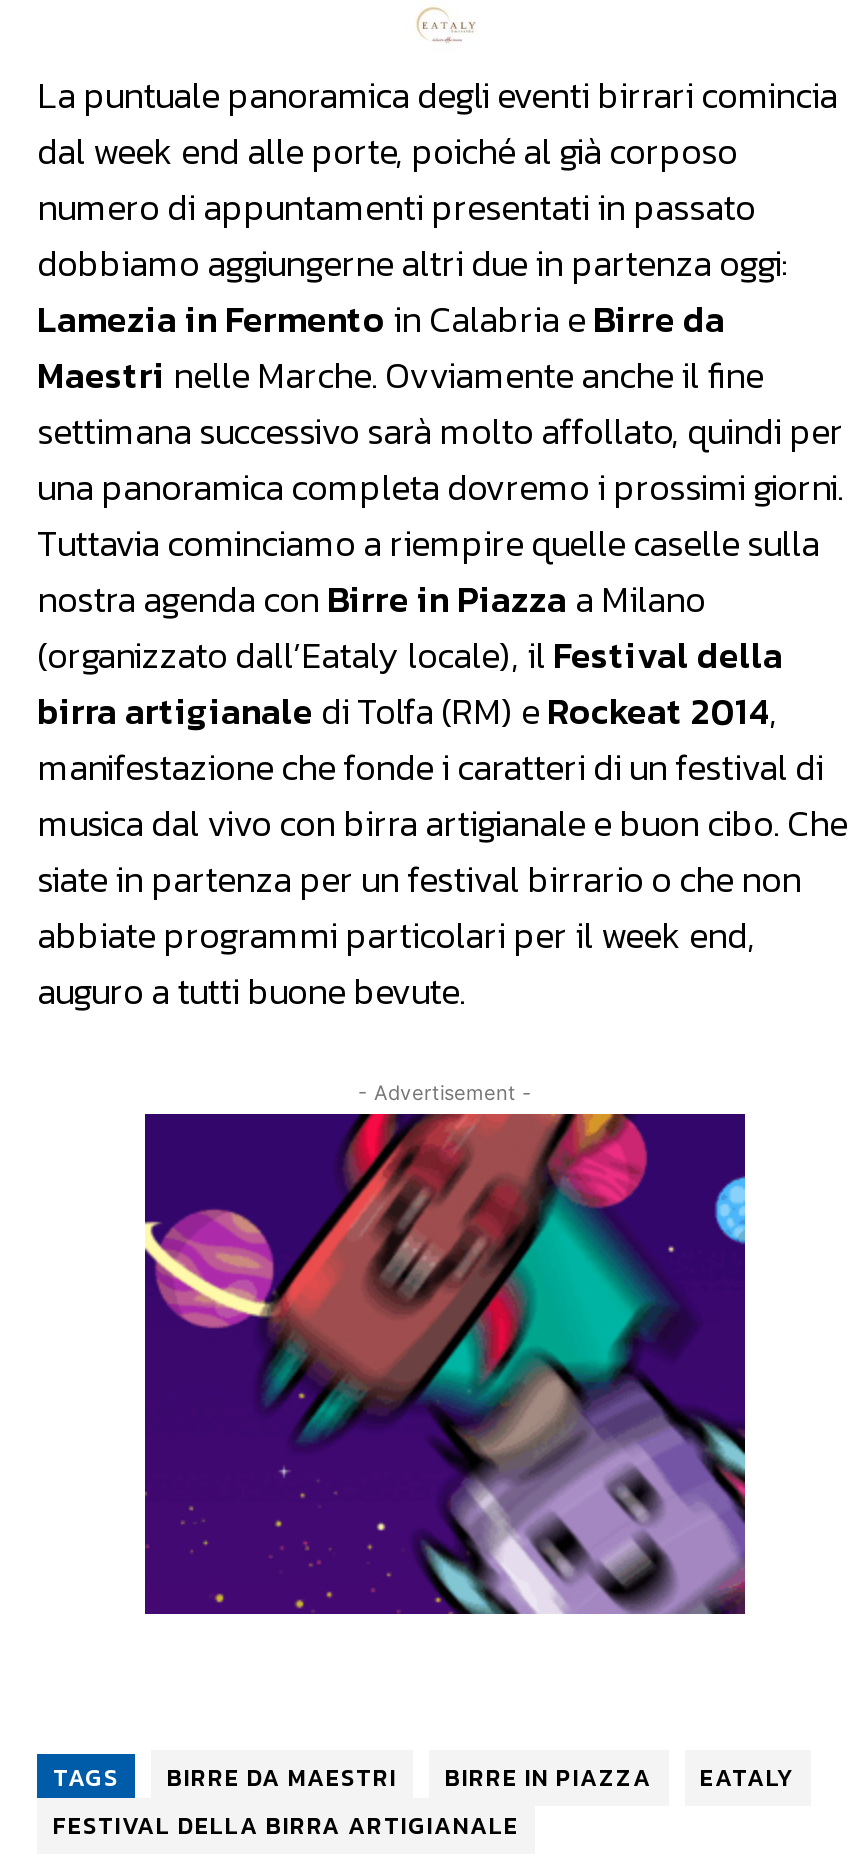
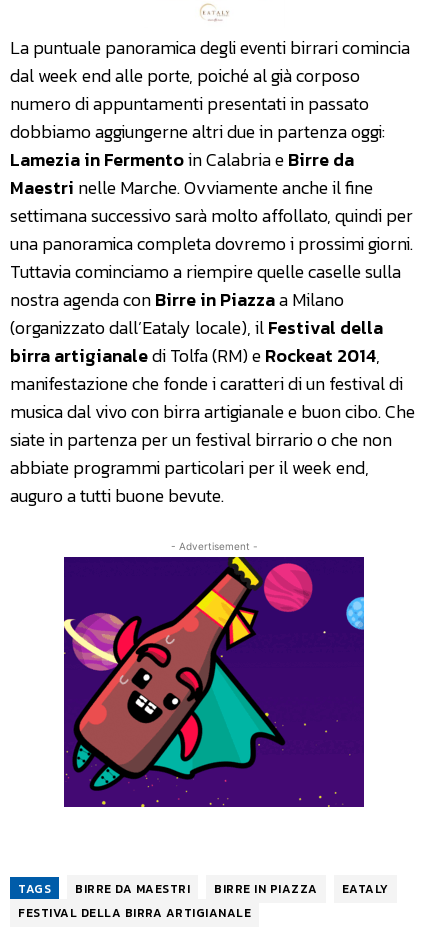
- [image]
+ [image]
